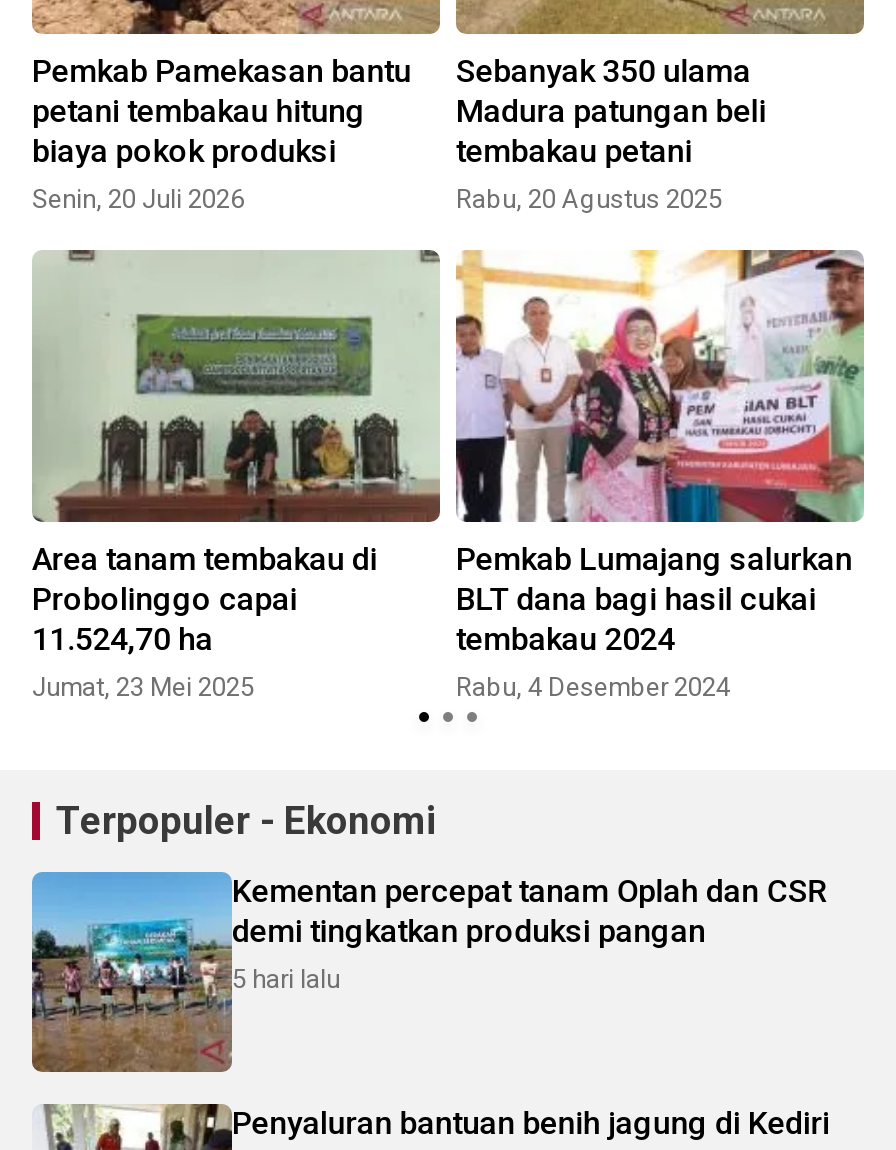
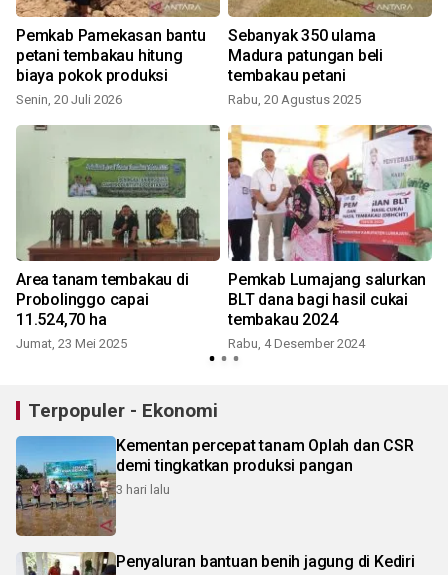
- 5 hari lalu
+ 3 hari lalu
